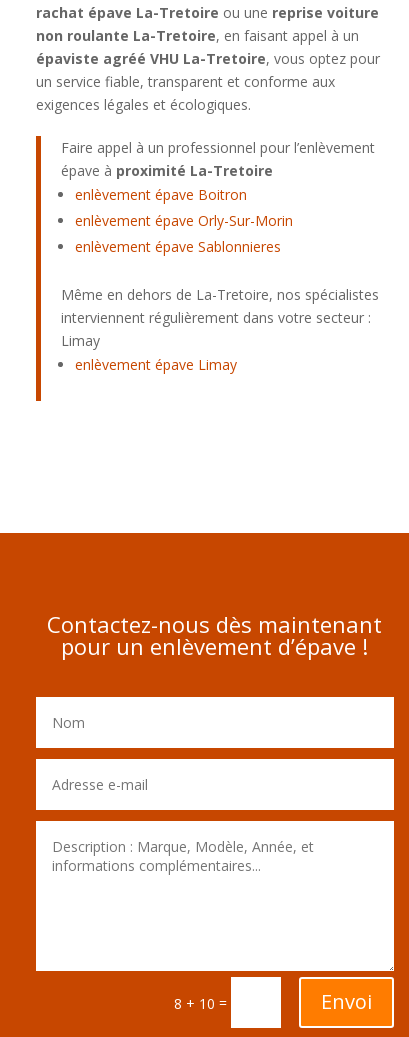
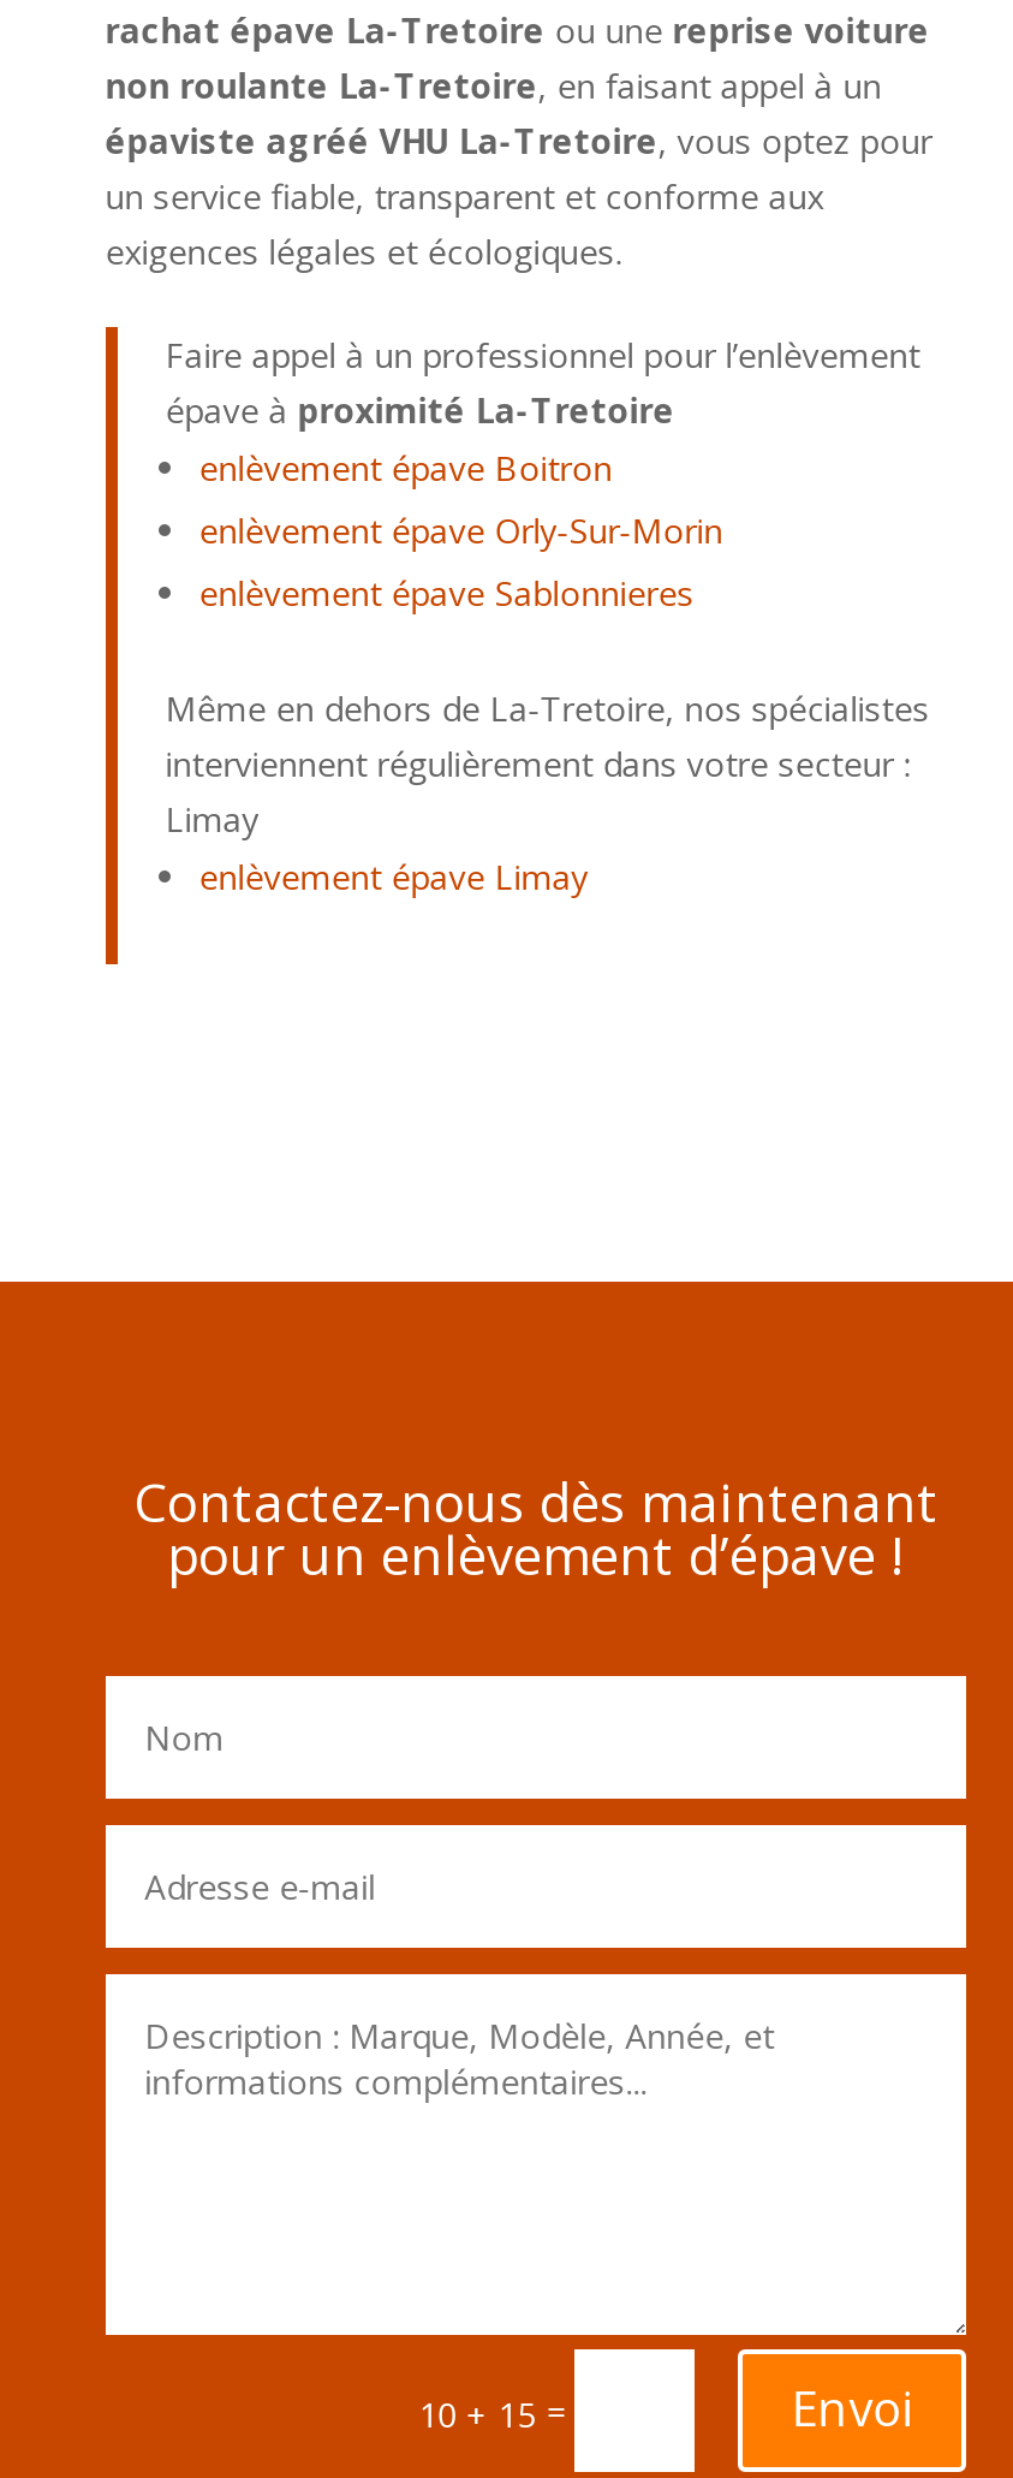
- 8 + 10 =
+ 10 + 15 =
